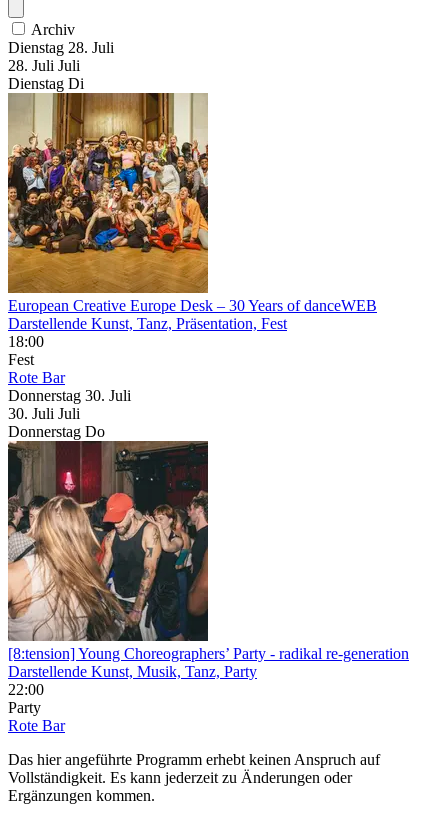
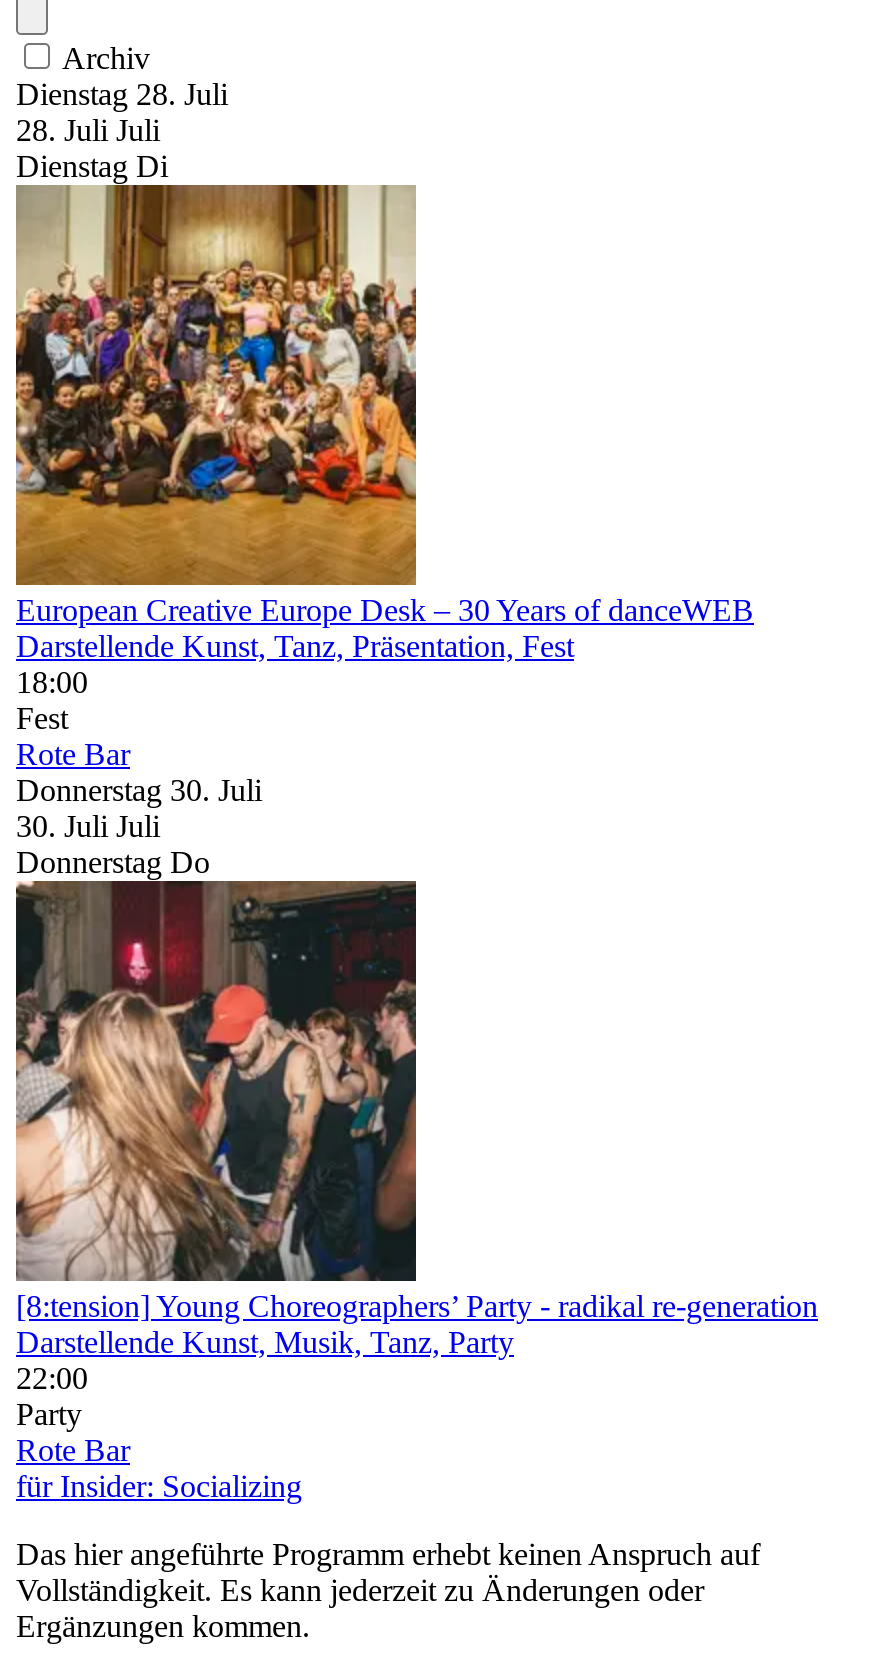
+ für Insider: Socializing
